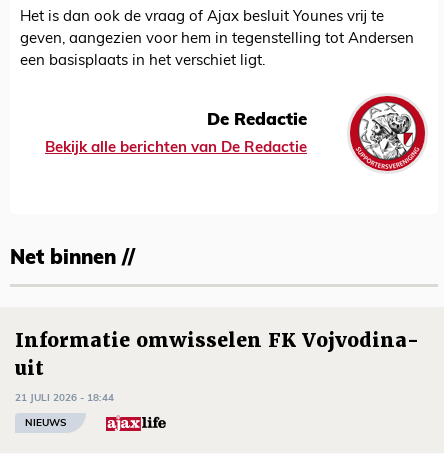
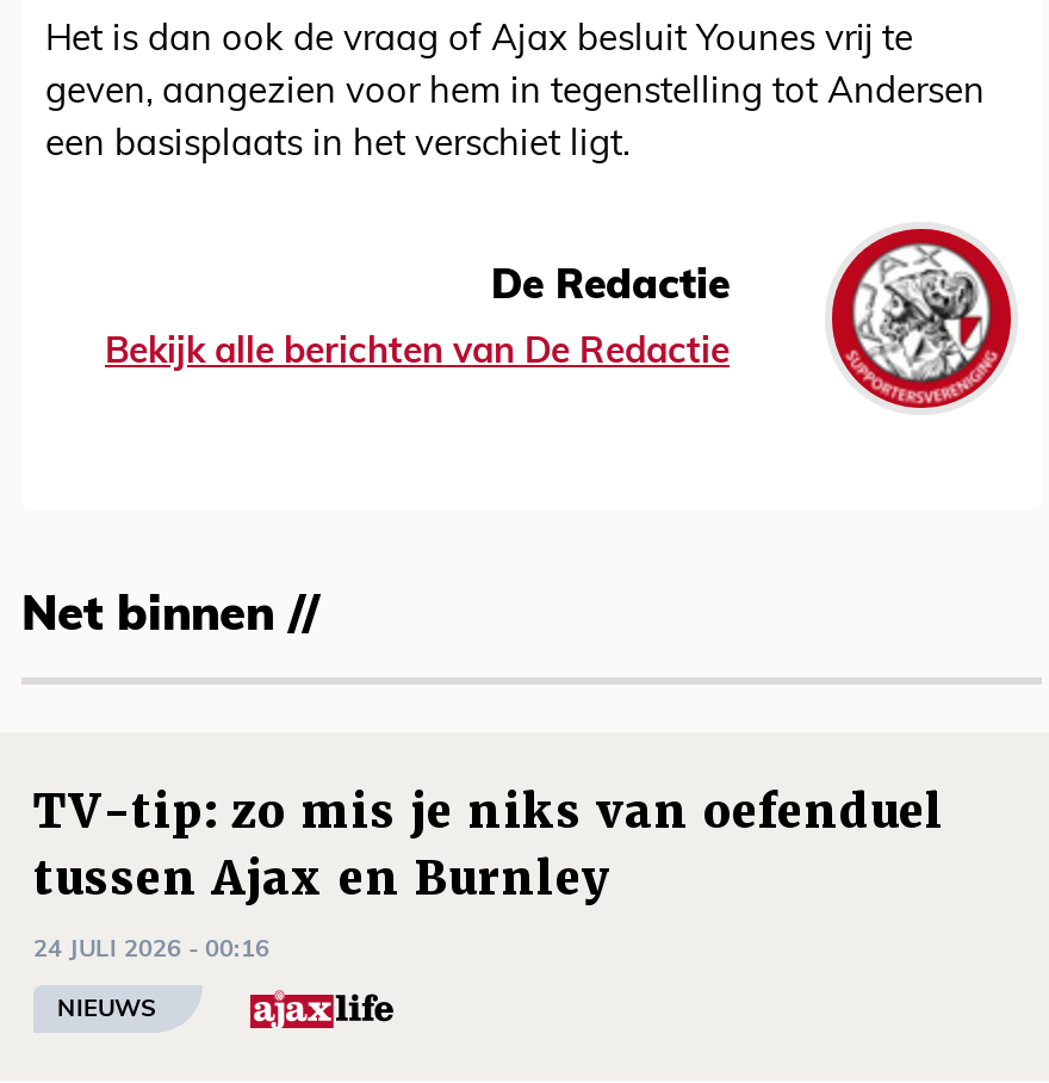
- Informatie omwisselen FK Vojvodina-
- uit
+ TV-tip: zo mis je niks van oefenduel
+ tussen Ajax en Burnley

- 21 JULI 2026 - 18:44
+ 24 JULI 2026 - 00:16
